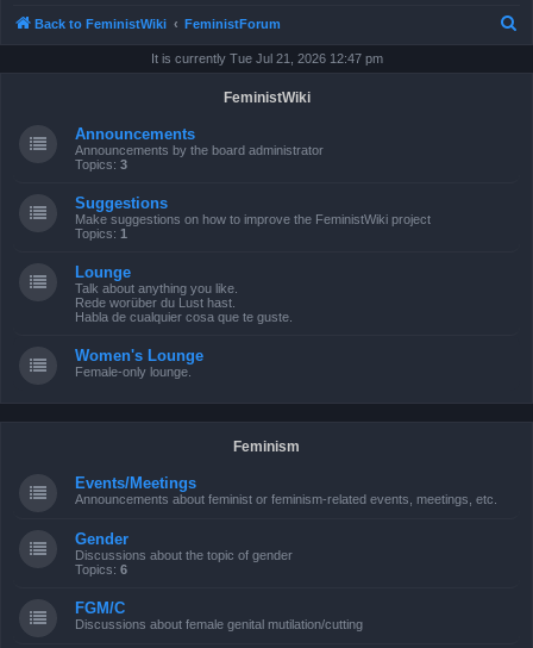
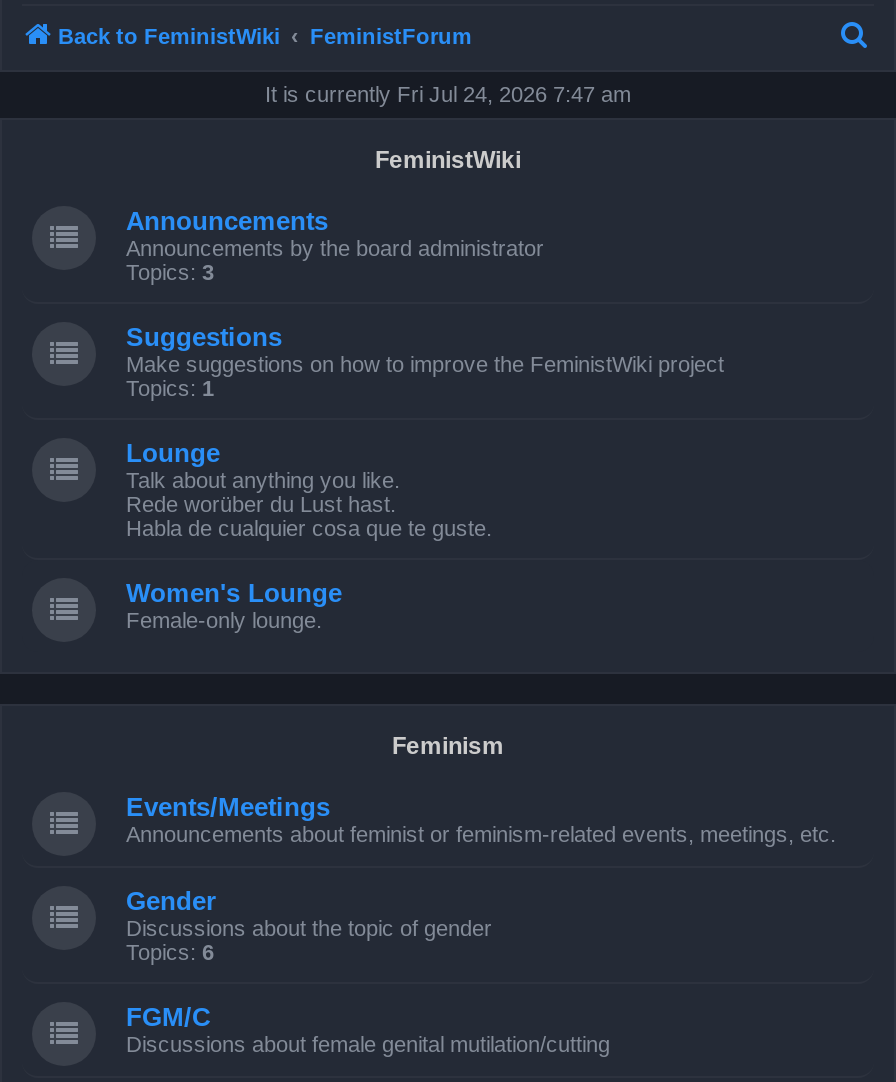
- It is currently Tue Jul 21, 2026 12:47 pm
+ It is currently Fri Jul 24, 2026 7:47 am
